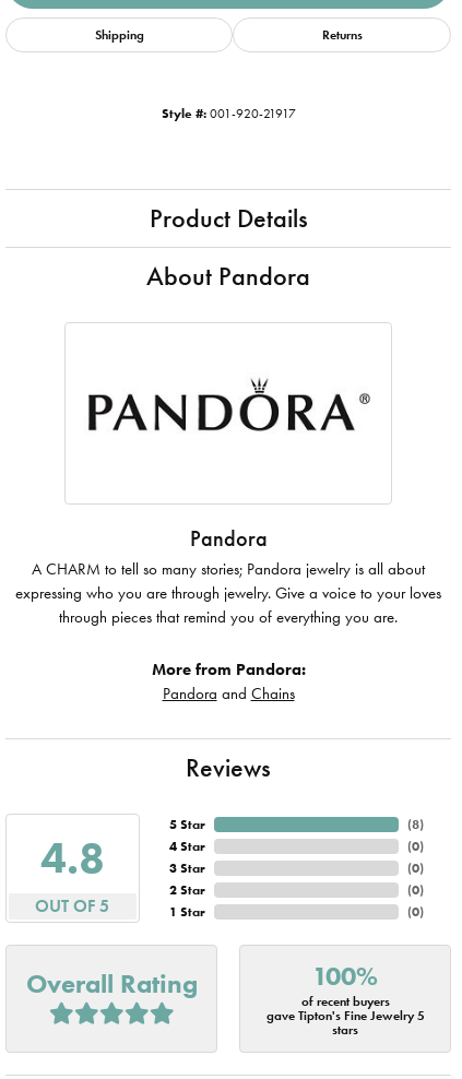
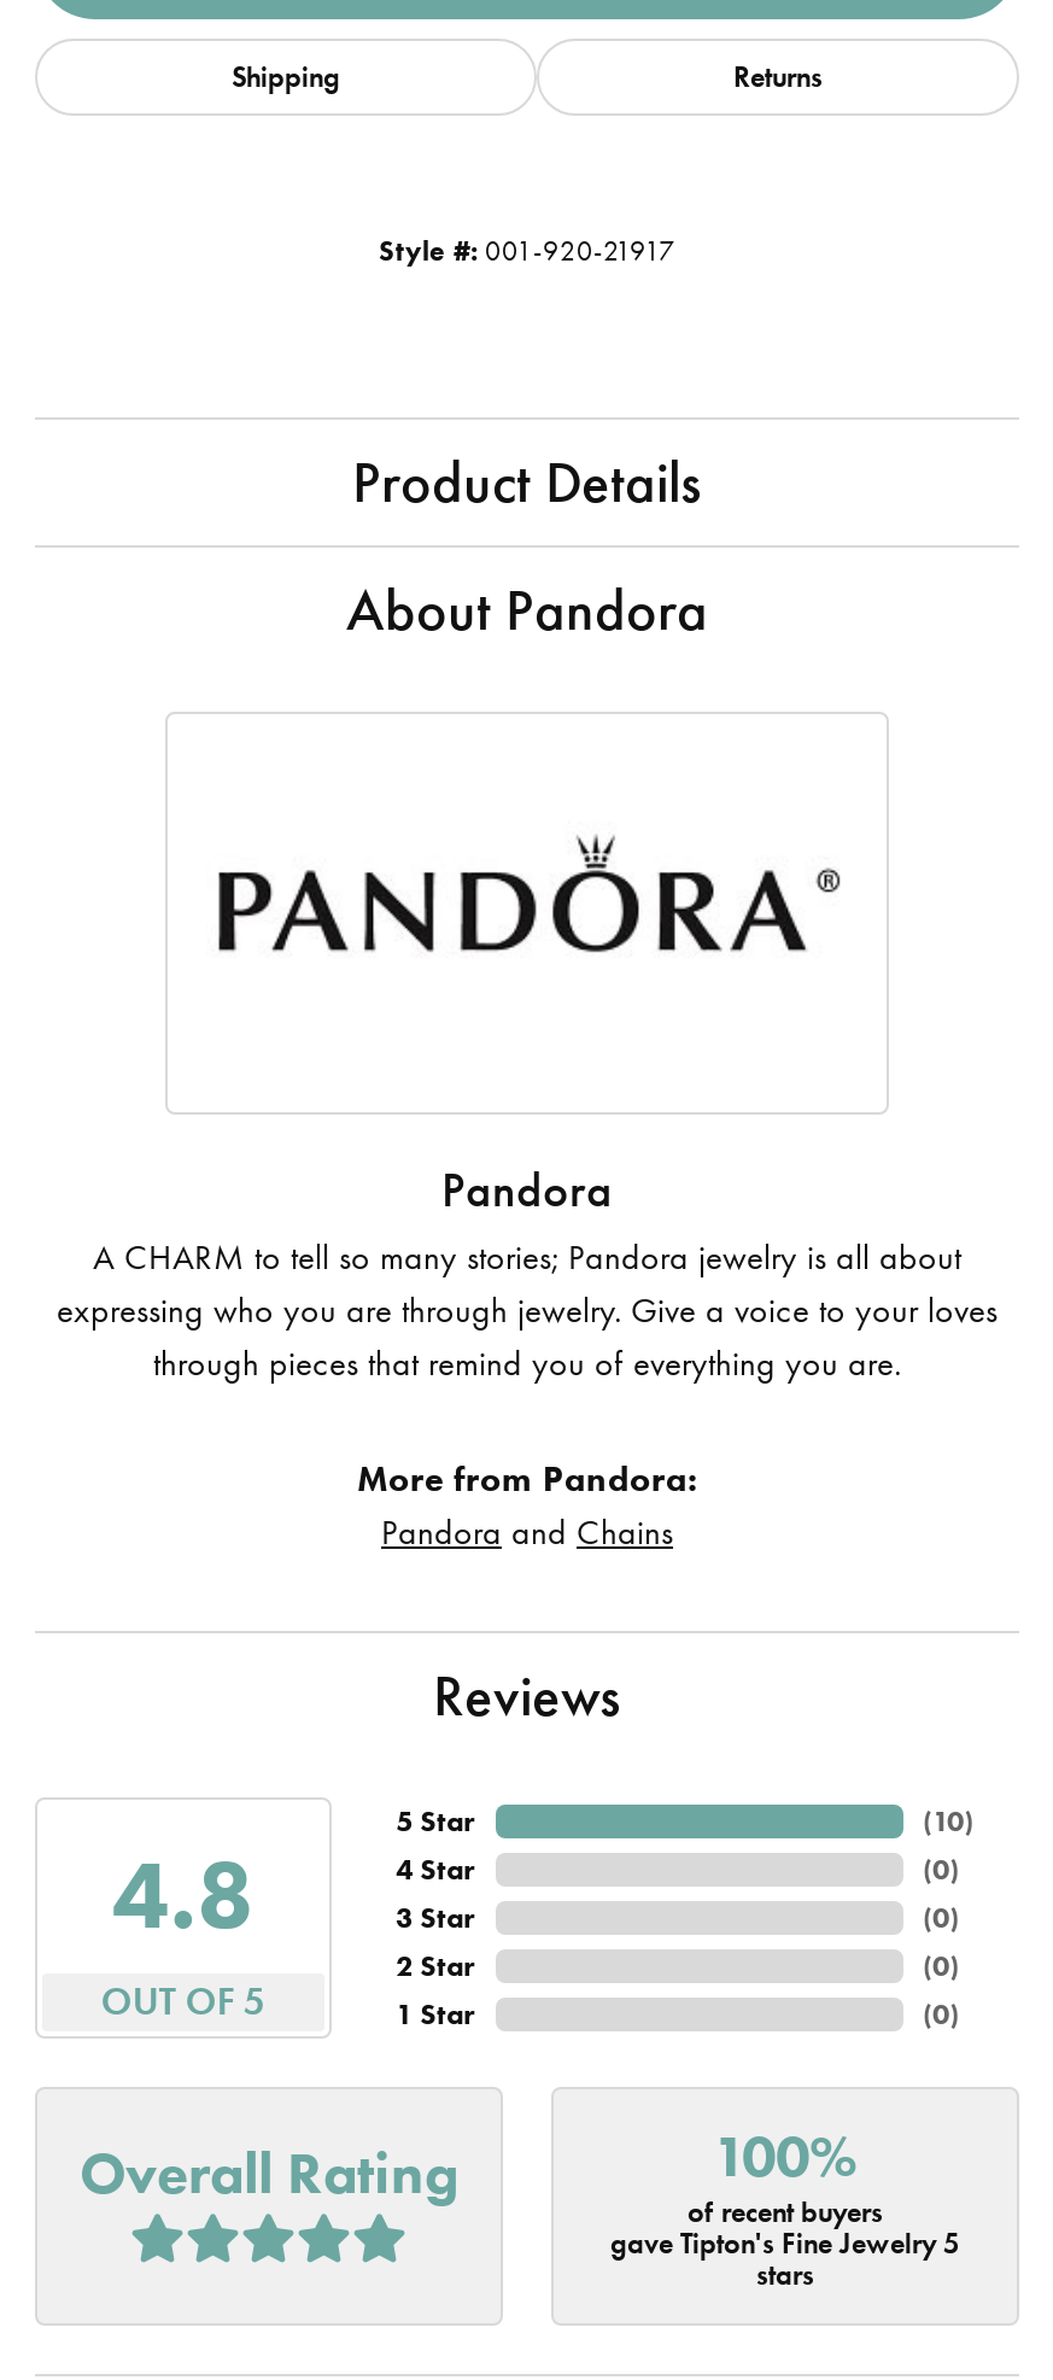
- (8)
+ (10)
